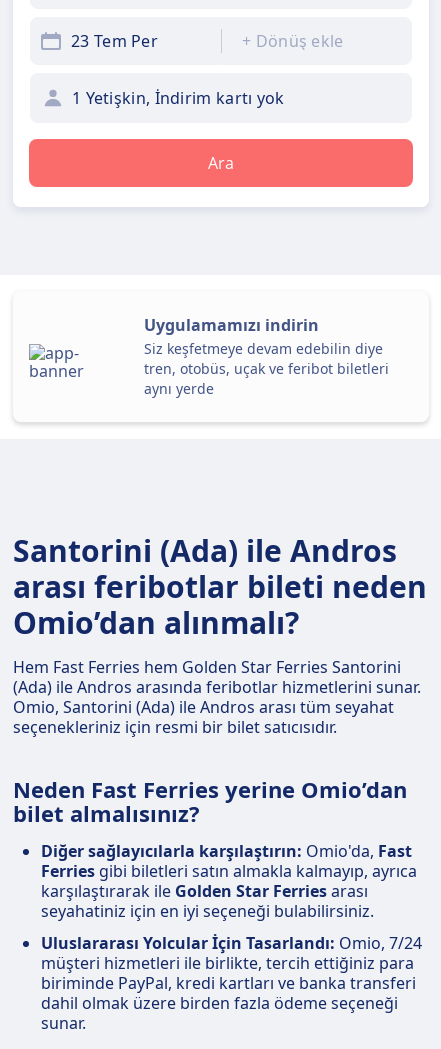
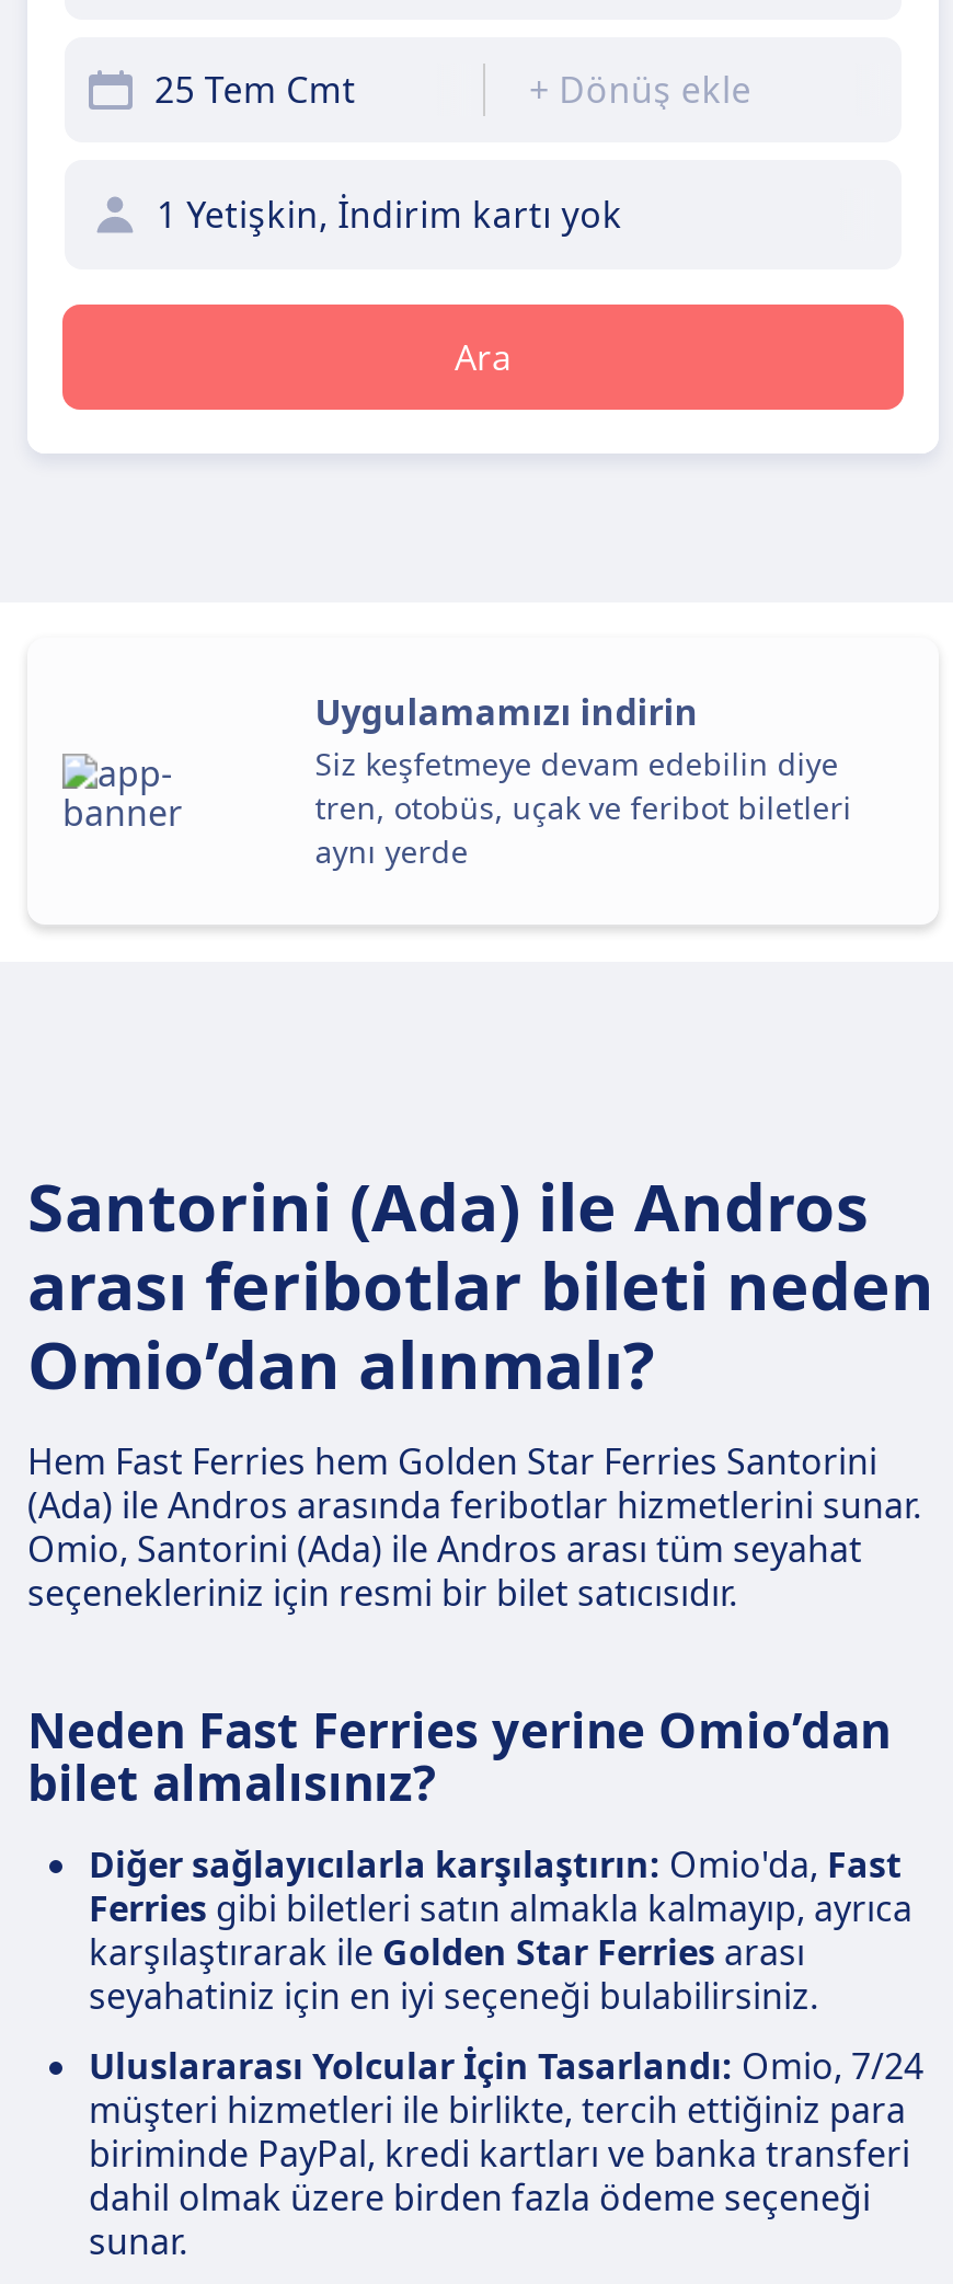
- 23 Tem Per
+ 25 Tem Cmt
